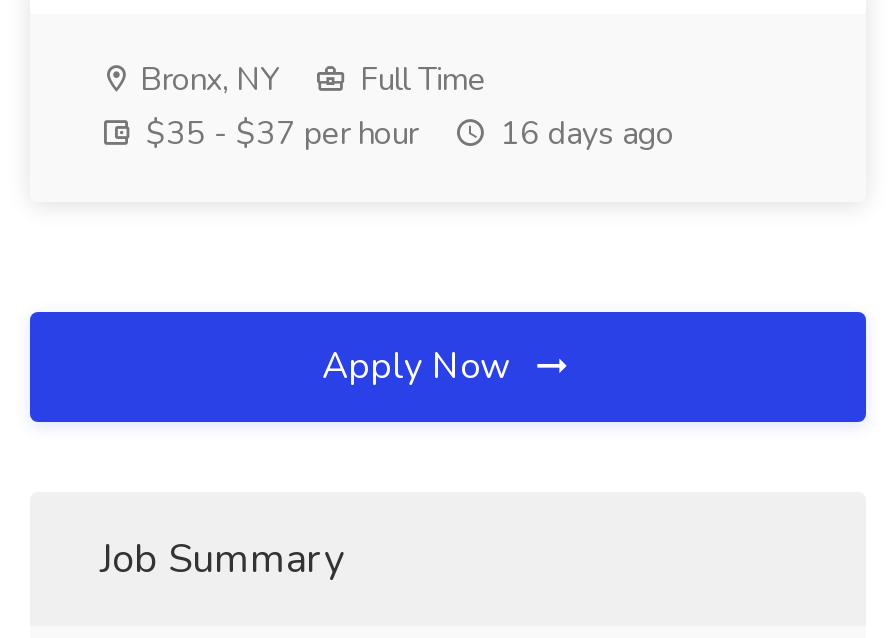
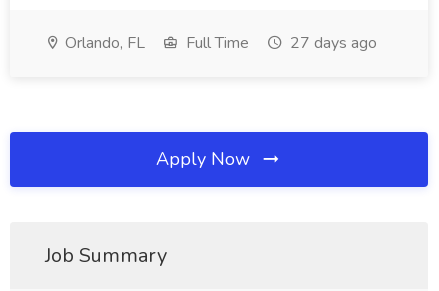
- Bronx, NY
+ Orlando, FL

- $35 - $37 per hour
- 16 days ago
+ 27 days ago
